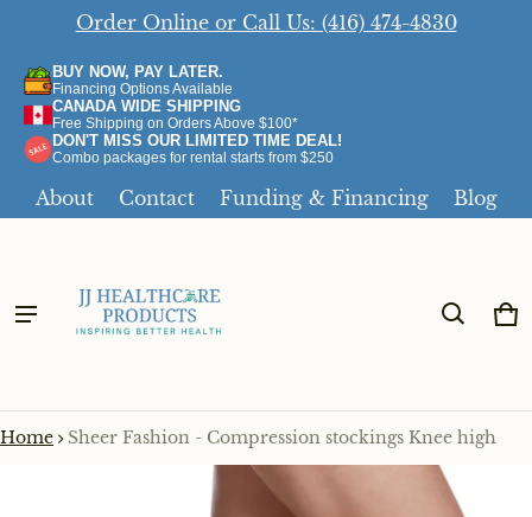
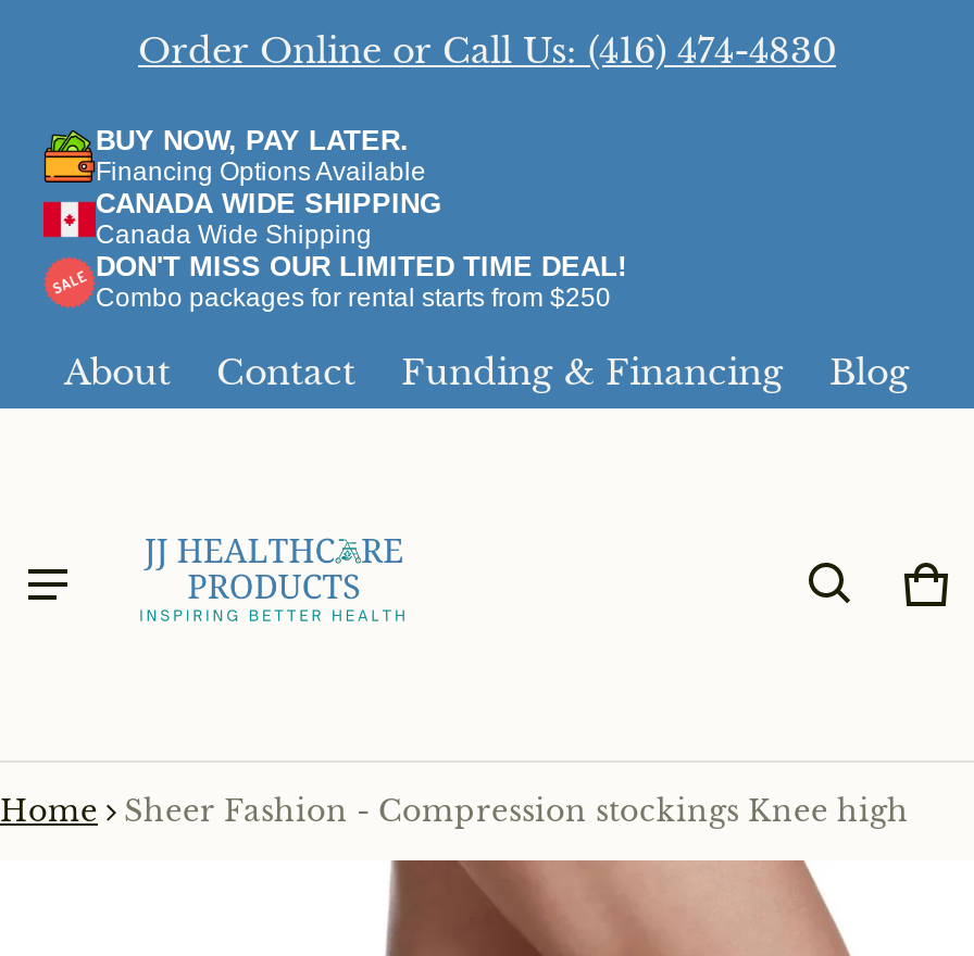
- Free Shipping on Orders Above $100*
+ Canada Wide Shipping
